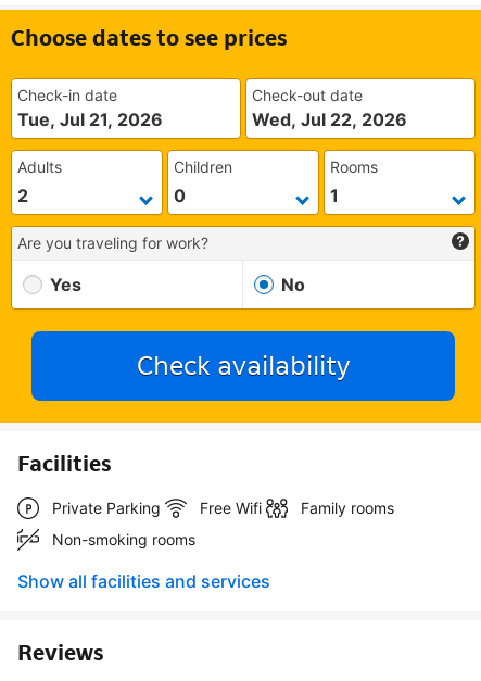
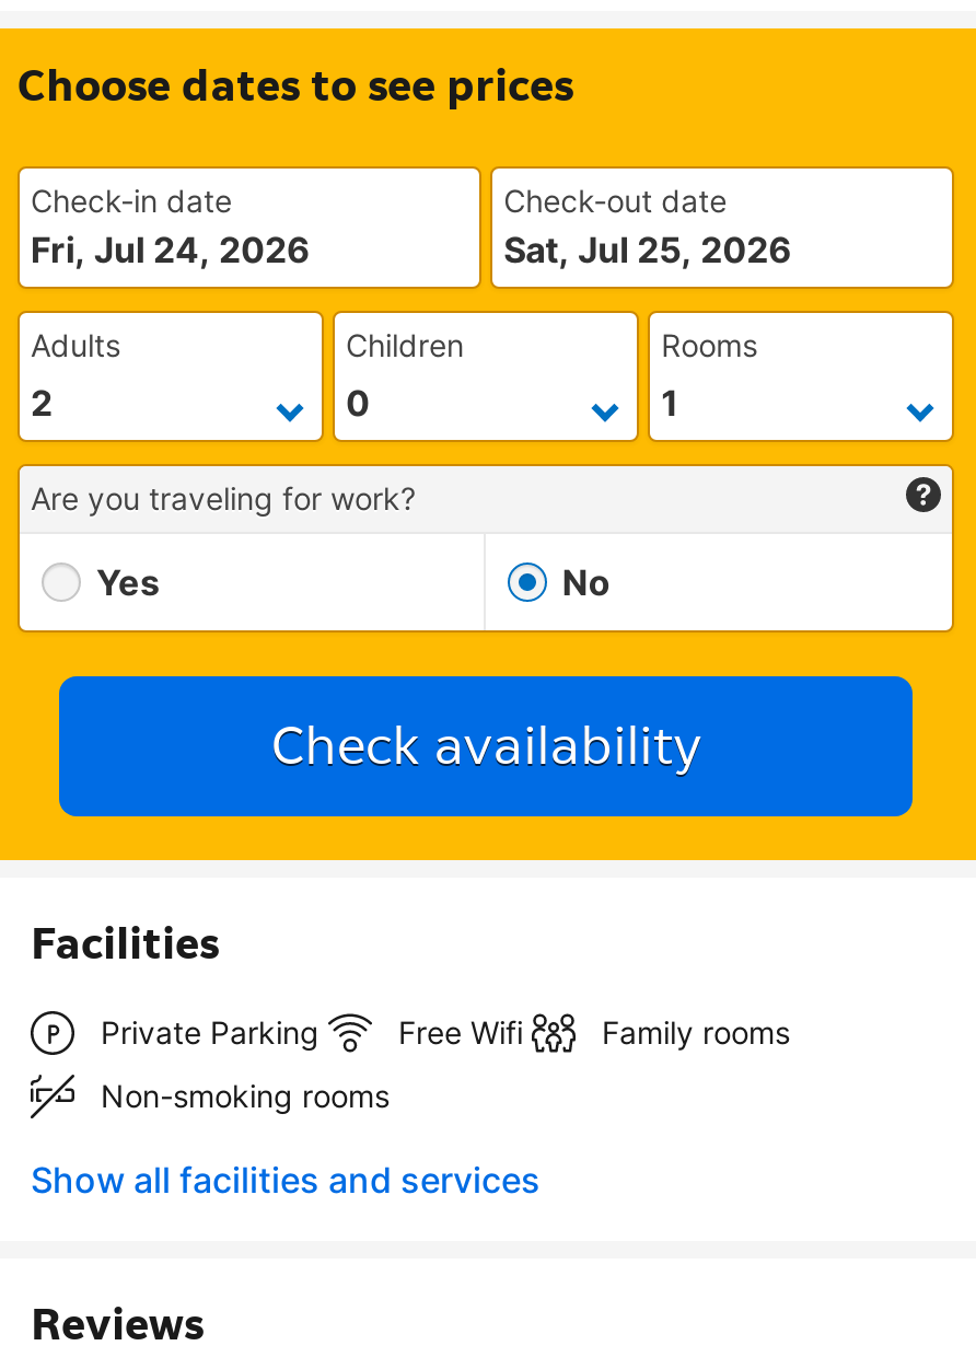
- Tue, Jul 21, 2026
+ Fri, Jul 24, 2026

- Wed, Jul 22, 2026
+ Sat, Jul 25, 2026
